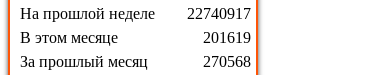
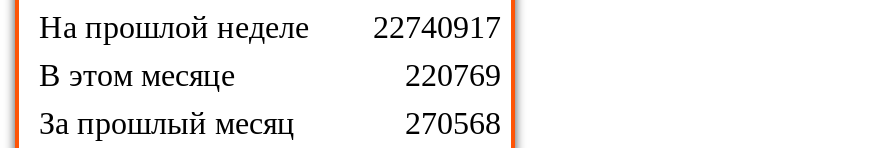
- 201619
+ 220769
